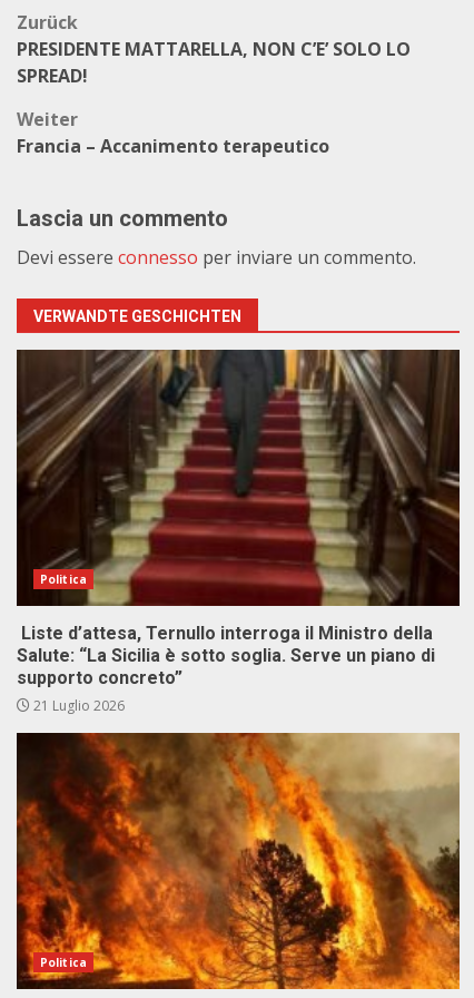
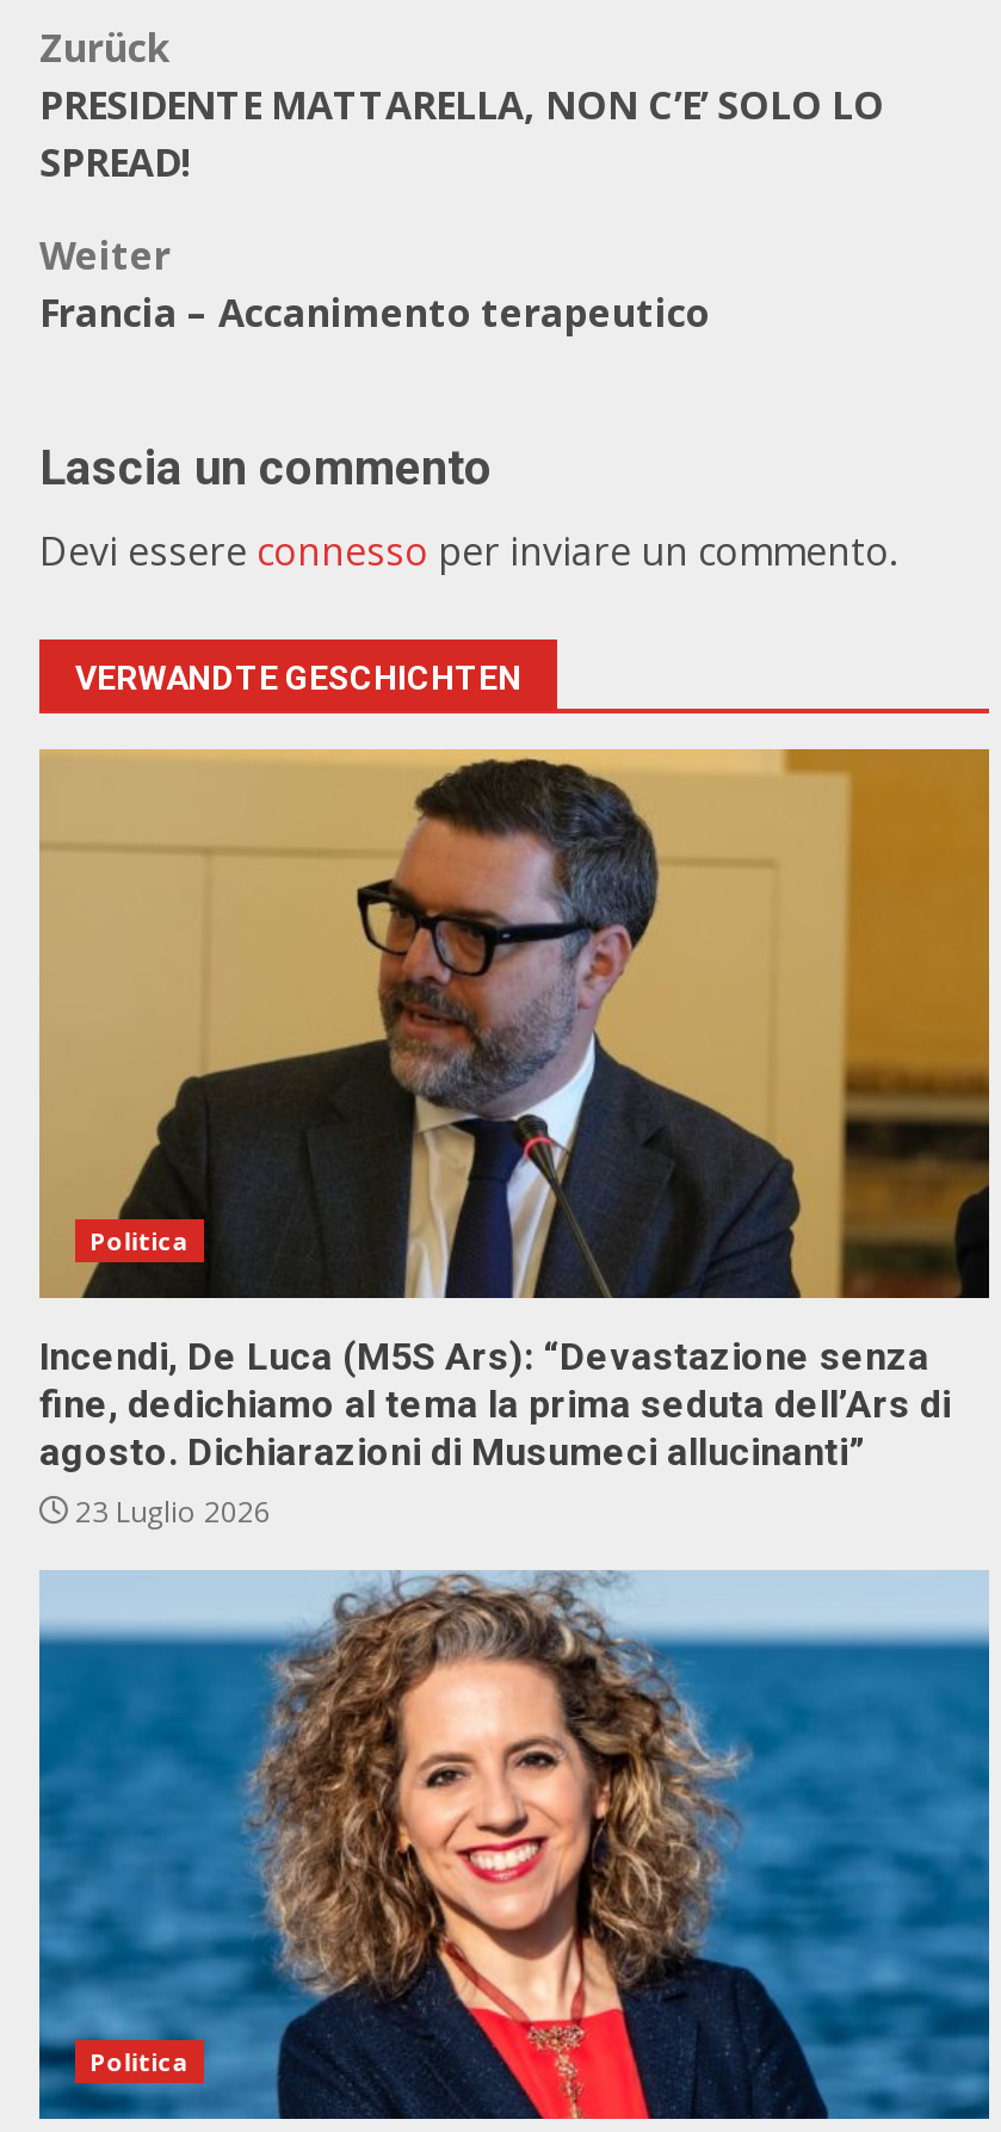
- [image]
- Liste d’attesa, Ternullo interroga il Ministro della
- Salute: “La Sicilia è sotto soglia. Serve un piano di
- supporto concreto”
- 21 Luglio 2026
+ [image]
+ Incendi, De Luca (M5S Ars): “Devastazione senza
+ fine, dedichiamo al tema la prima seduta dell’Ars di
+ agosto. Dichiarazioni di Musumeci allucinanti”
+ 23 Luglio 2026

- [image]
+ [image]
